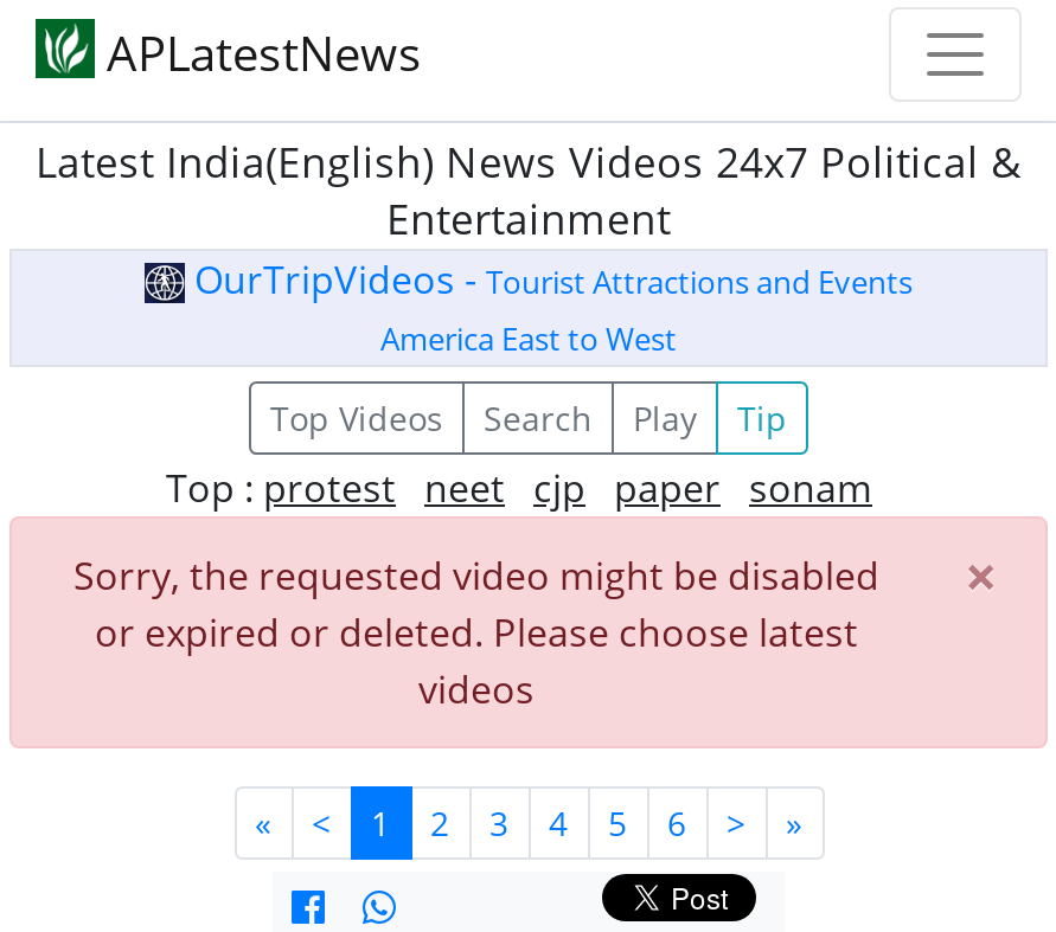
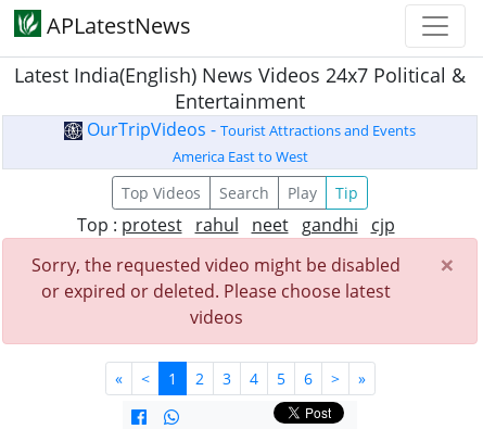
- Top : protest neet cjp paper sonam
+ Top : protest rahul neet gandhi cjp
